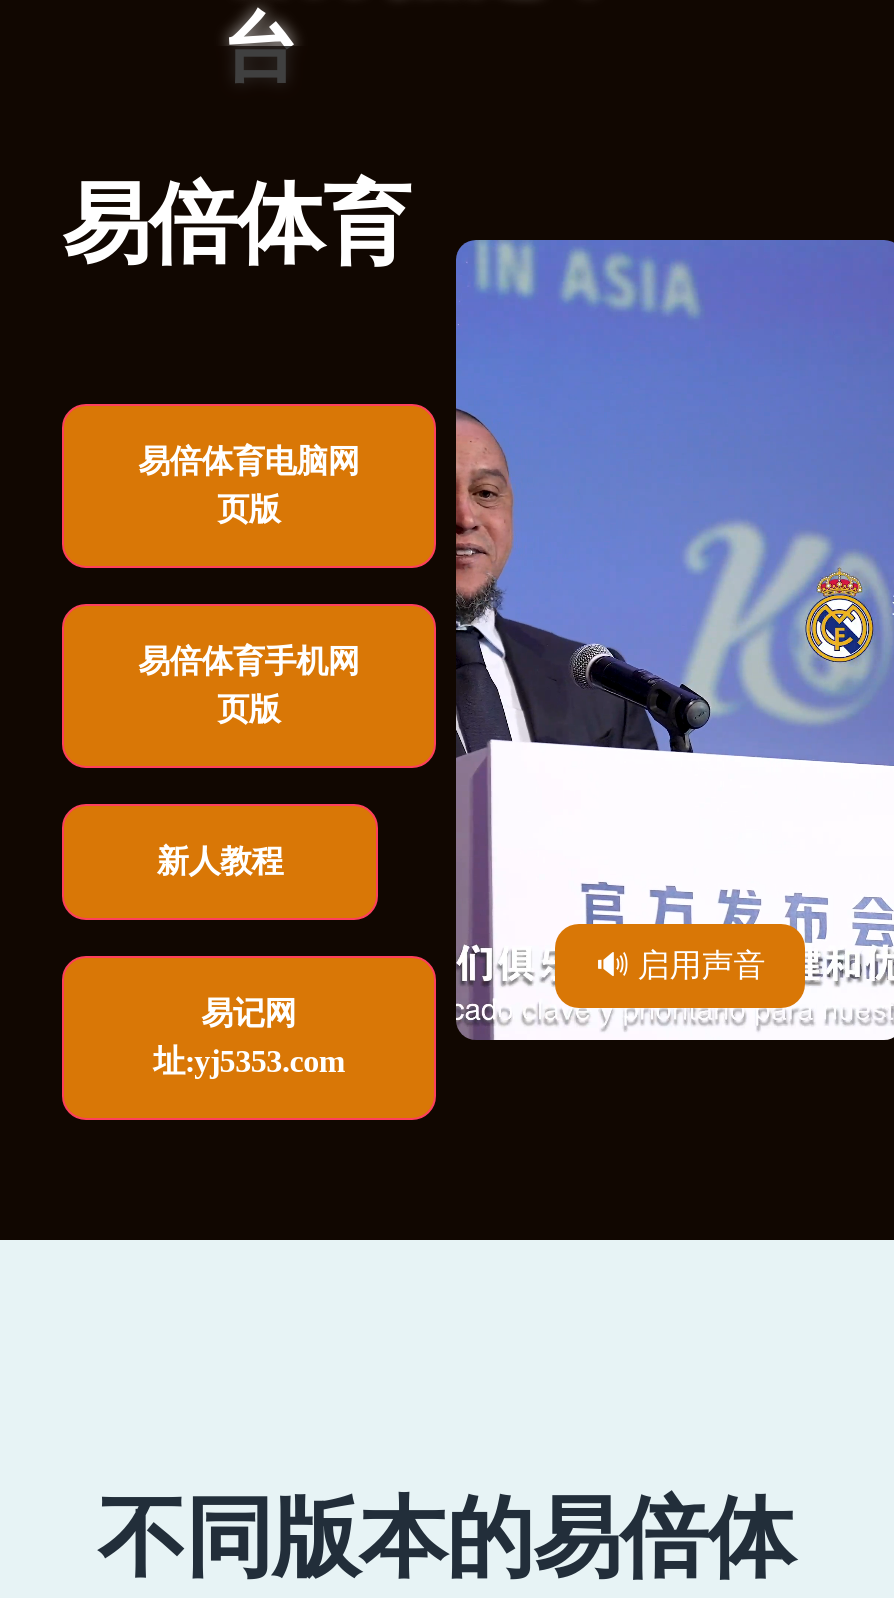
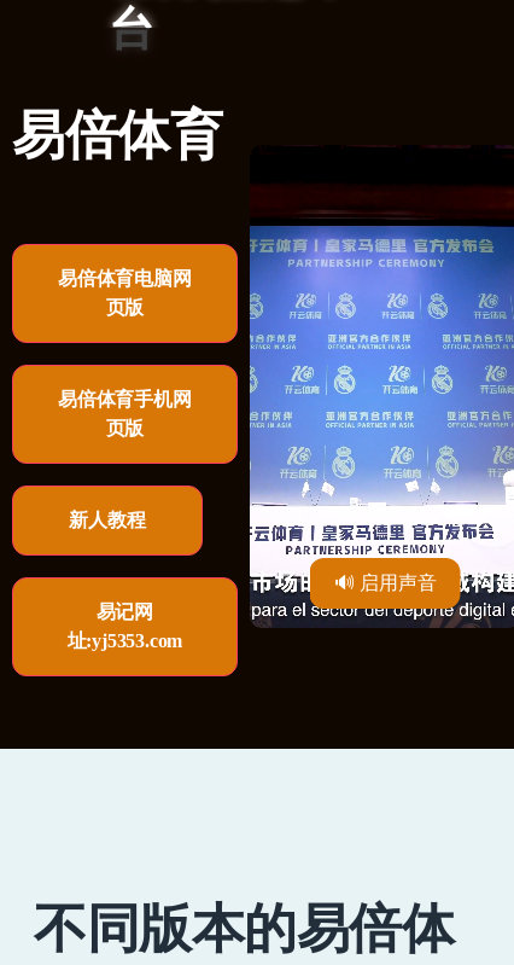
- [image]
+ [image]
